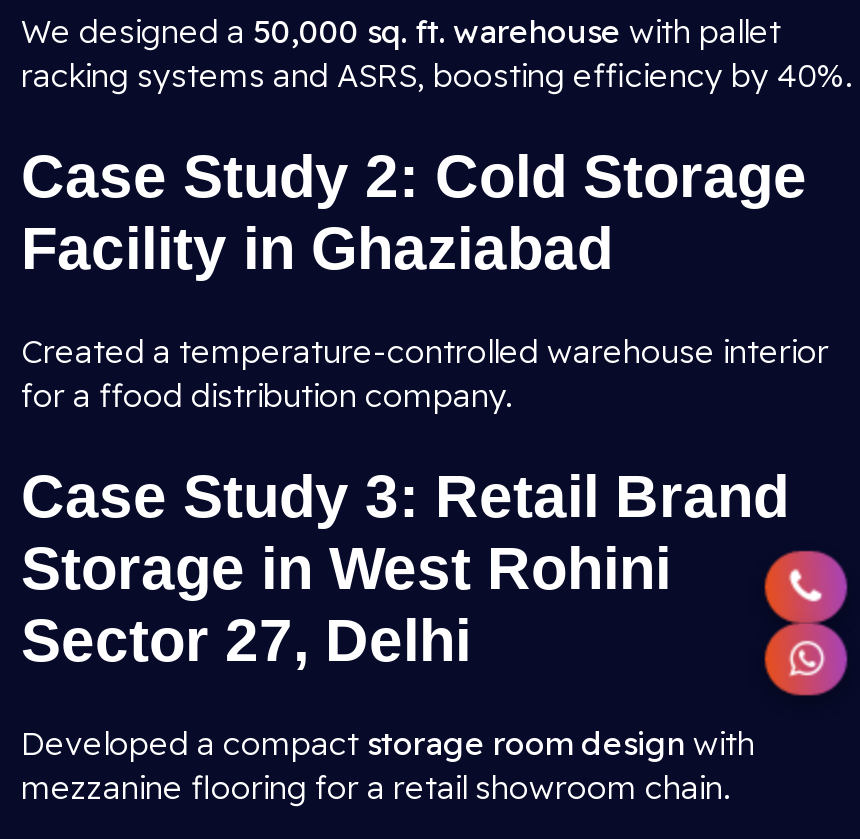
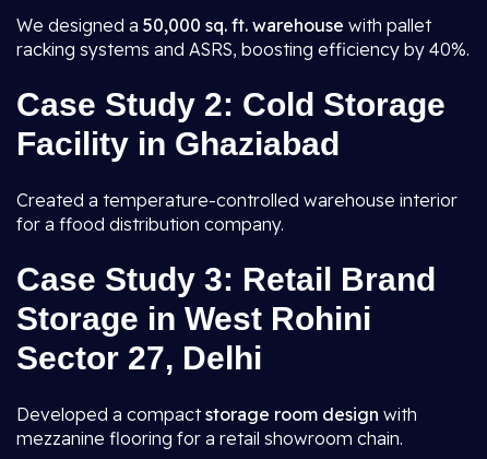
- [image]
